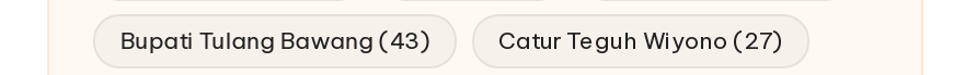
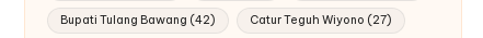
- Bupati Tulang Bawang (43)
+ Bupati Tulang Bawang (42)
